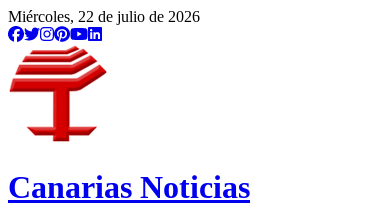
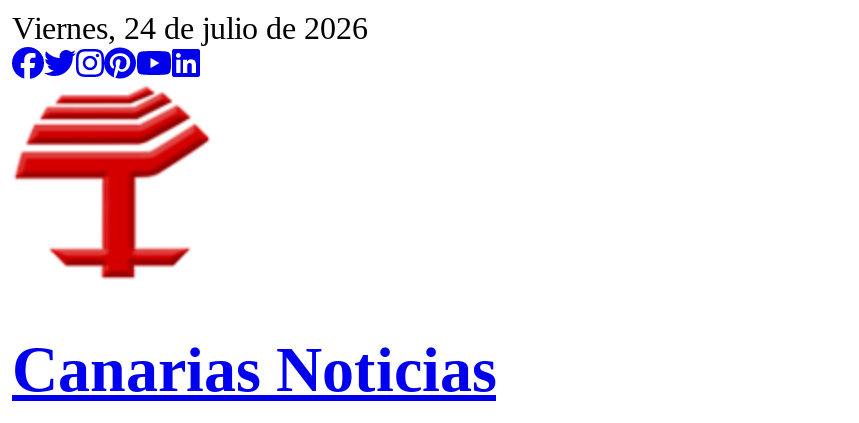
- Miércoles, 22 de julio de 2026
+ Viernes, 24 de julio de 2026
